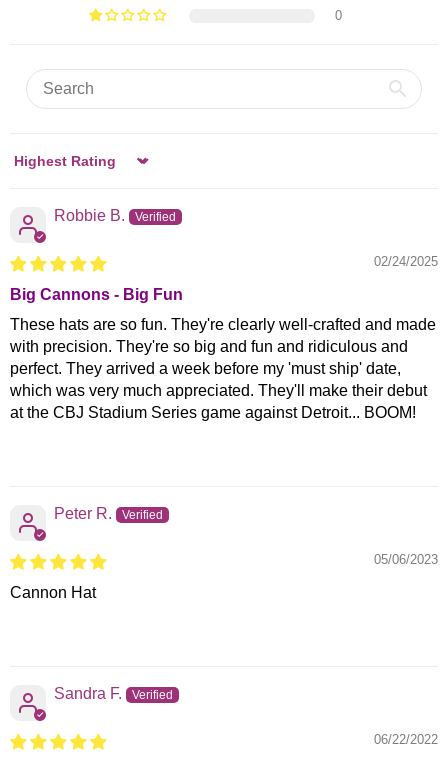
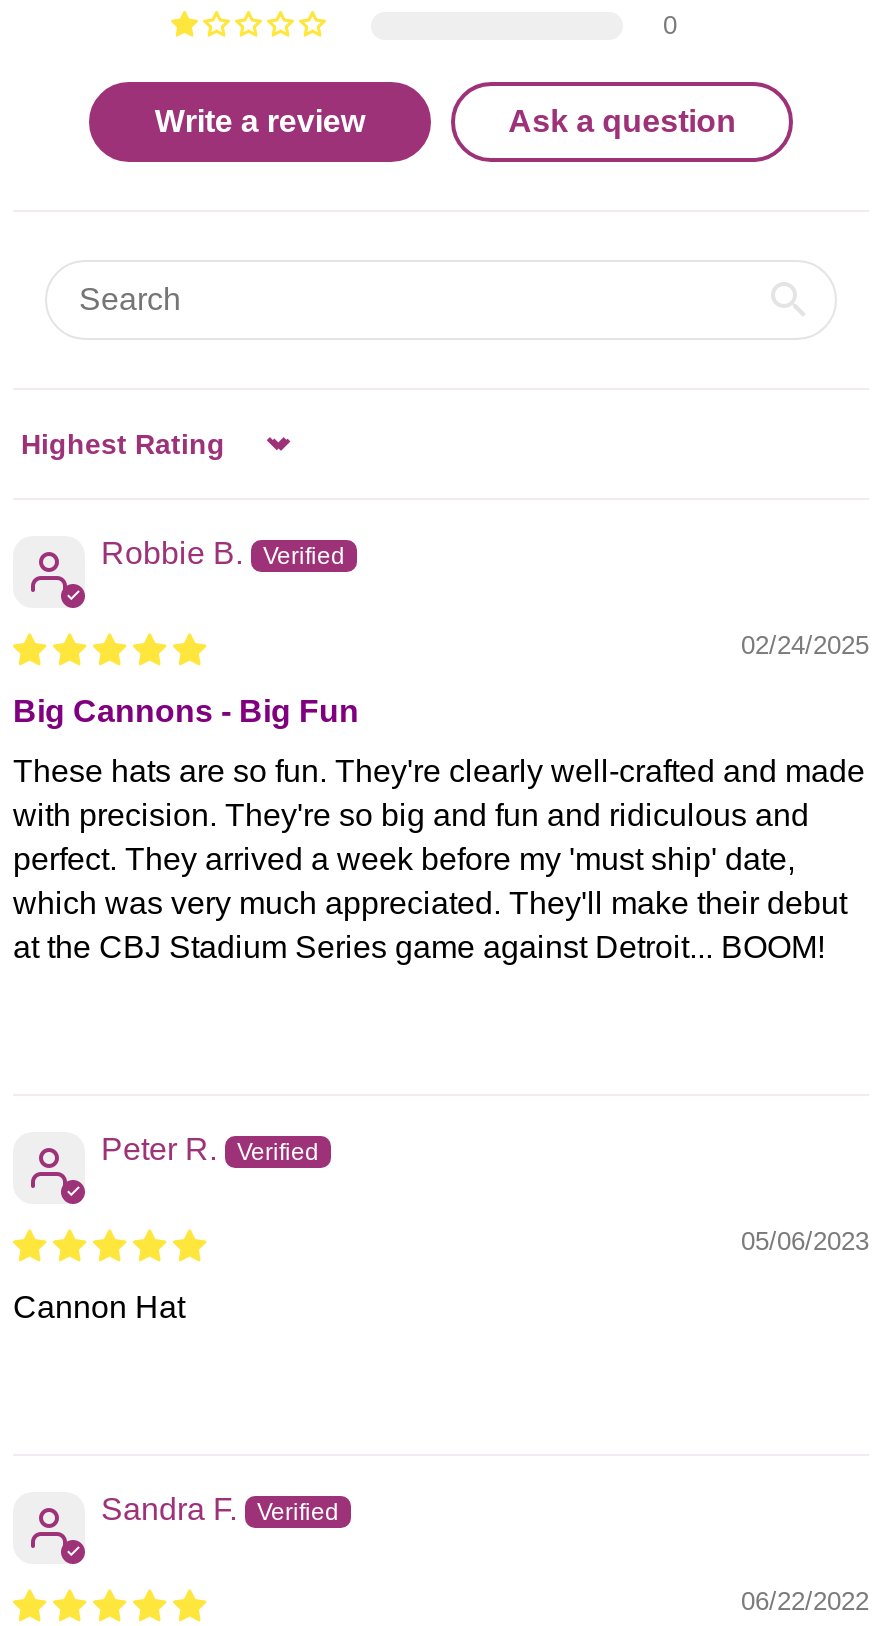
+ Write a review
+ Ask a question
